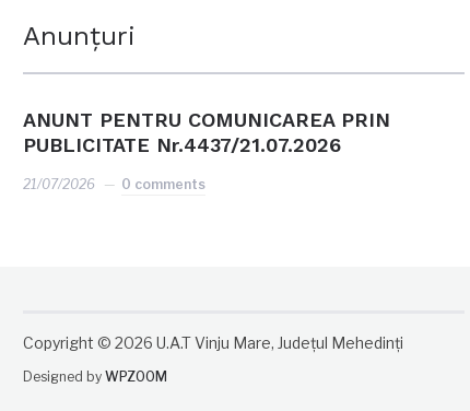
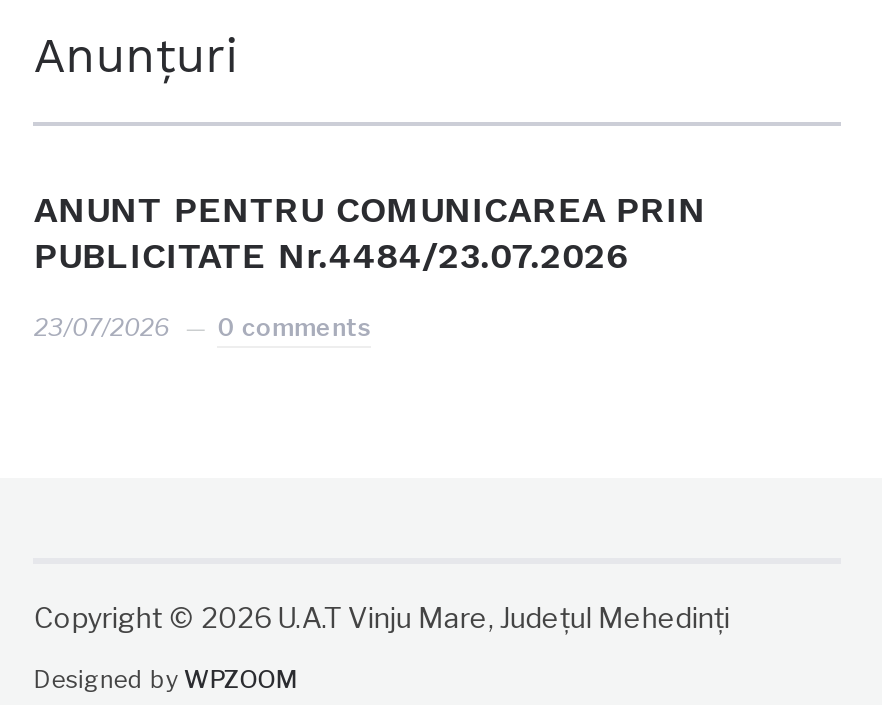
- PUBLICITATE Nr.4437/21.07.2026
+ PUBLICITATE Nr.4484/23.07.2026

- 21/07/2026
+ 23/07/2026
